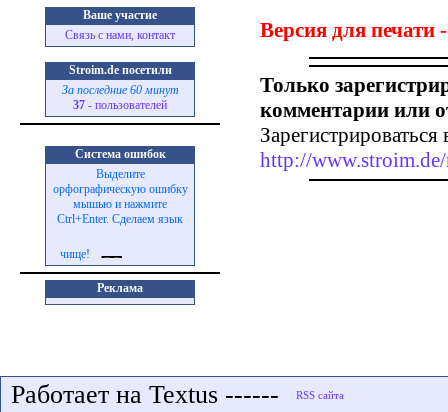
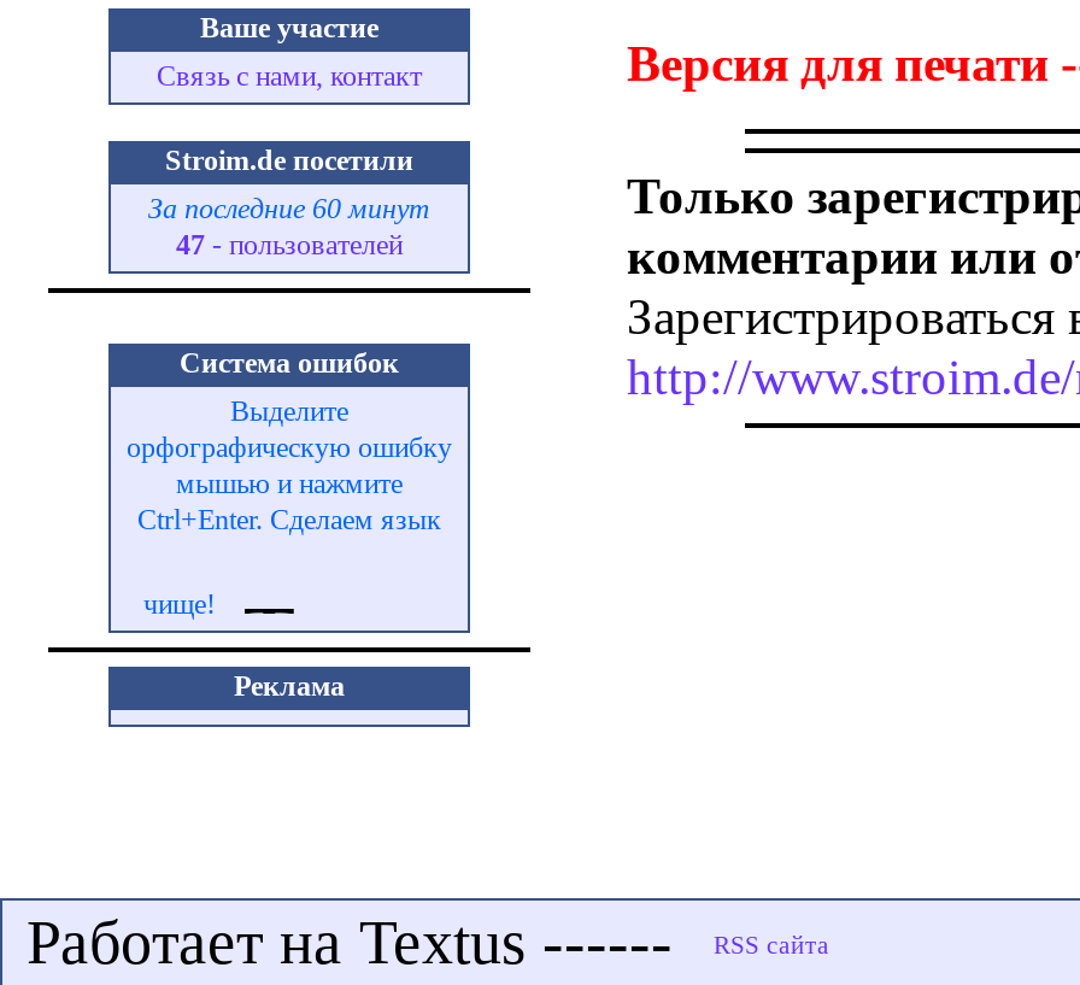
- 37 - пользователей
+ 47 - пользователей
